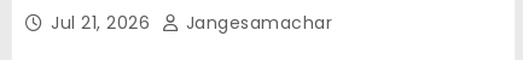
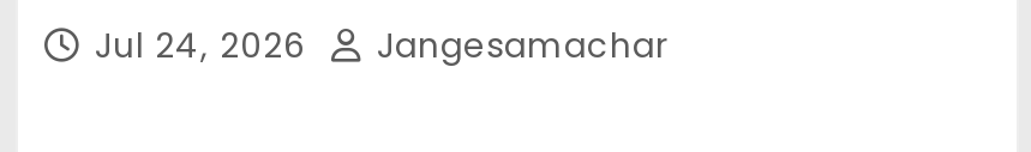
- Jul 21, 2026 Jangesamachar
+ Jul 24, 2026 Jangesamachar
